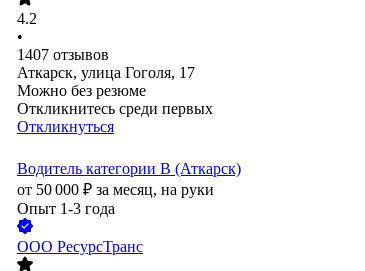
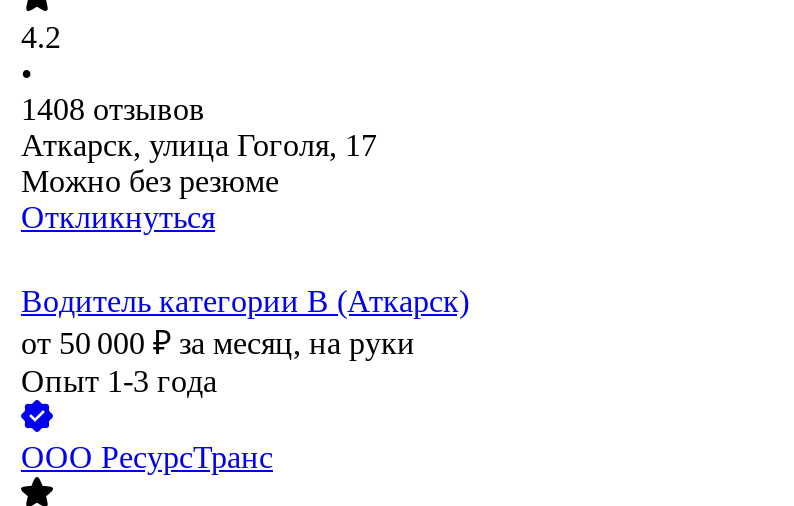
- 1407 отзывов
+ 1408 отзывов

- Откликнитесь среди первых
